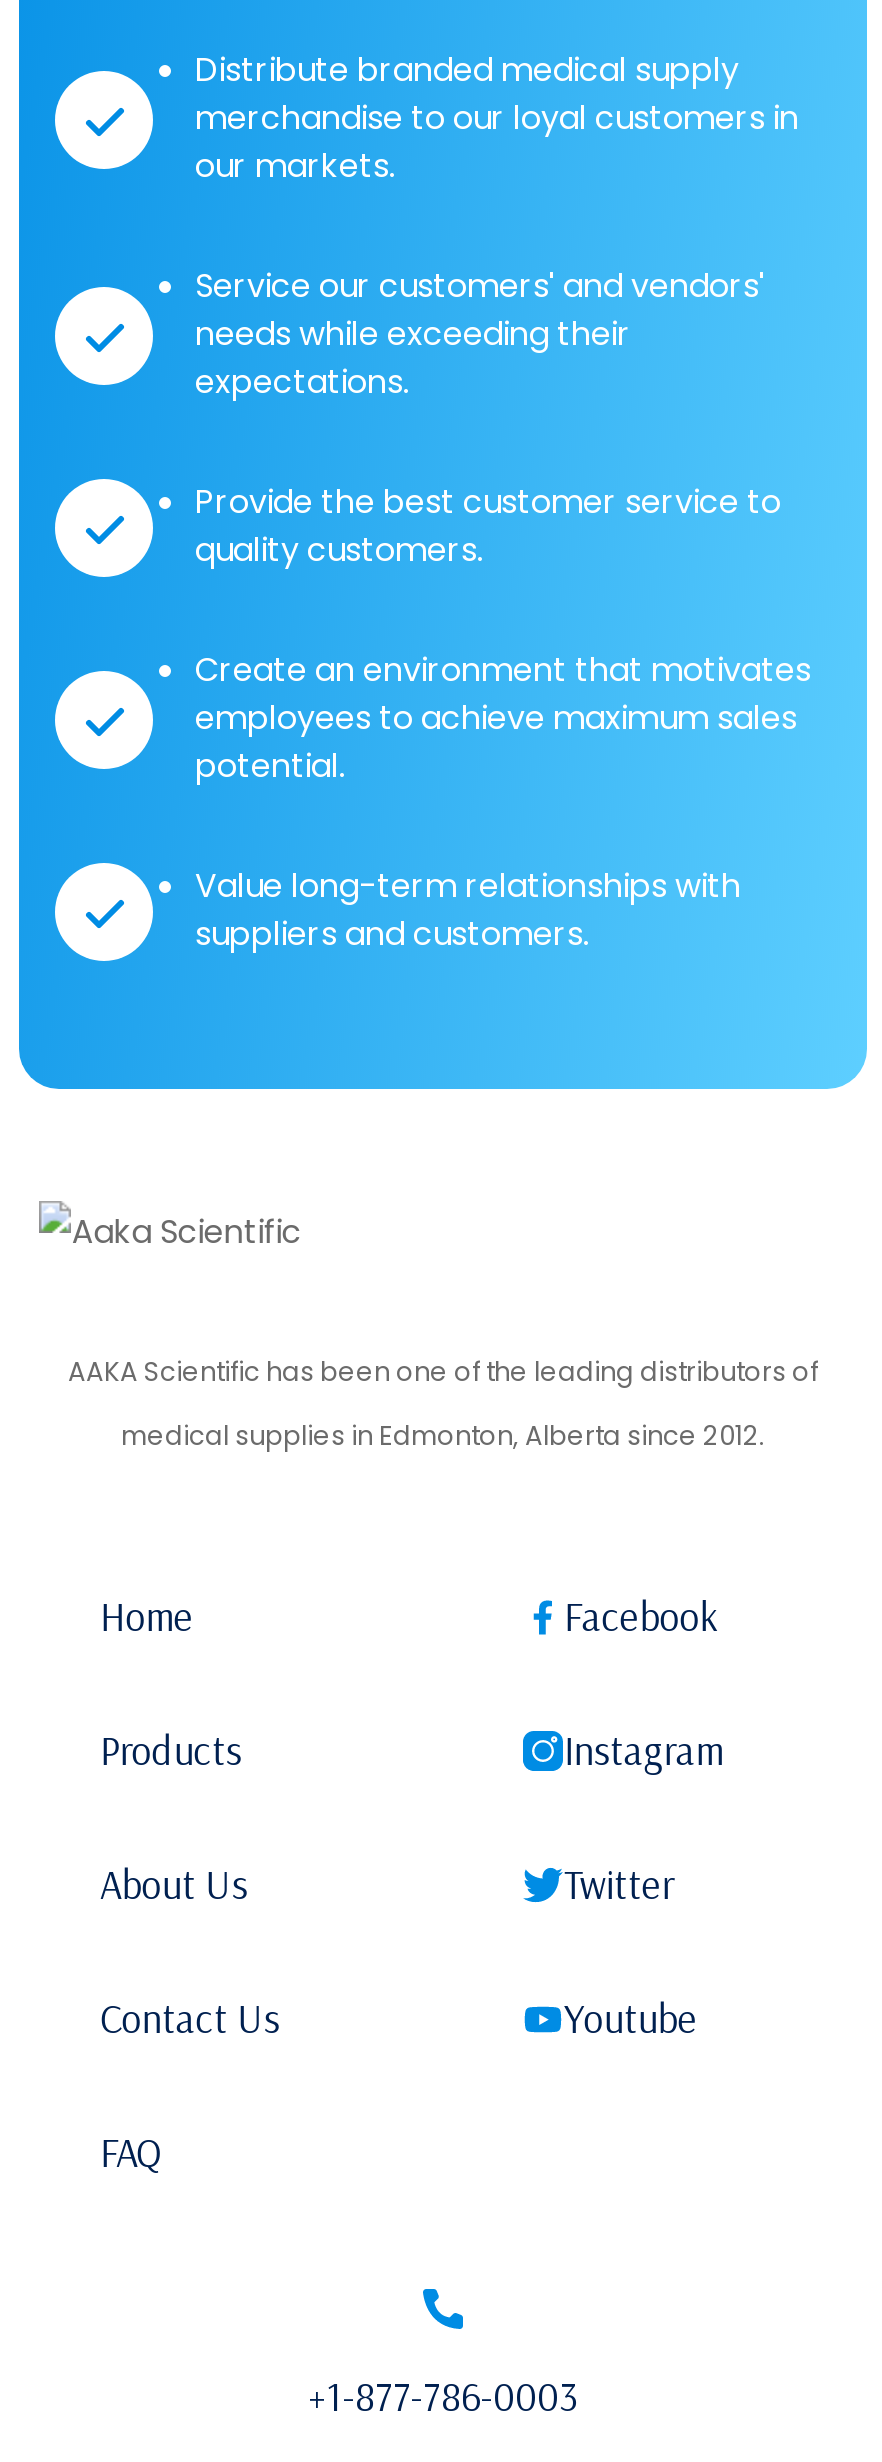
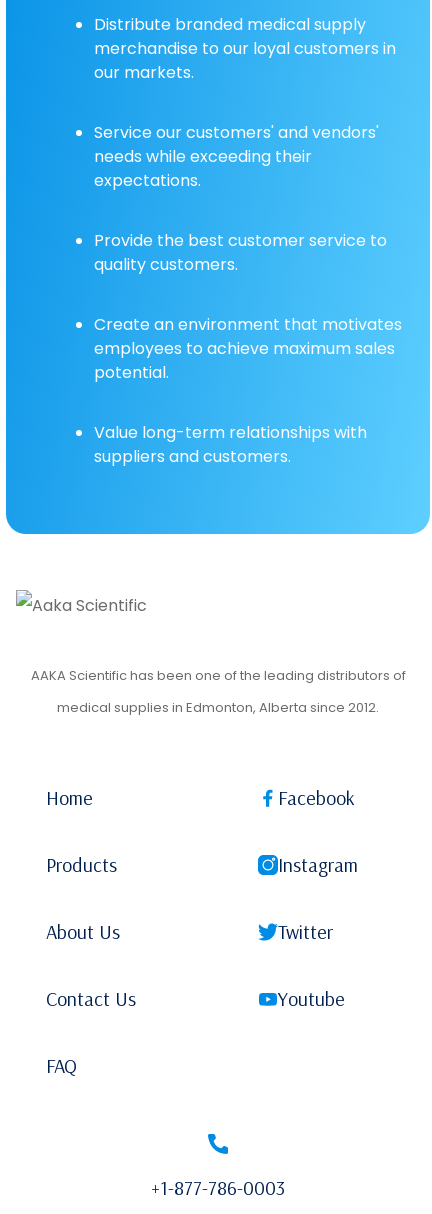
- [image]

- [image]

- [image]

- [image]

- [image]
